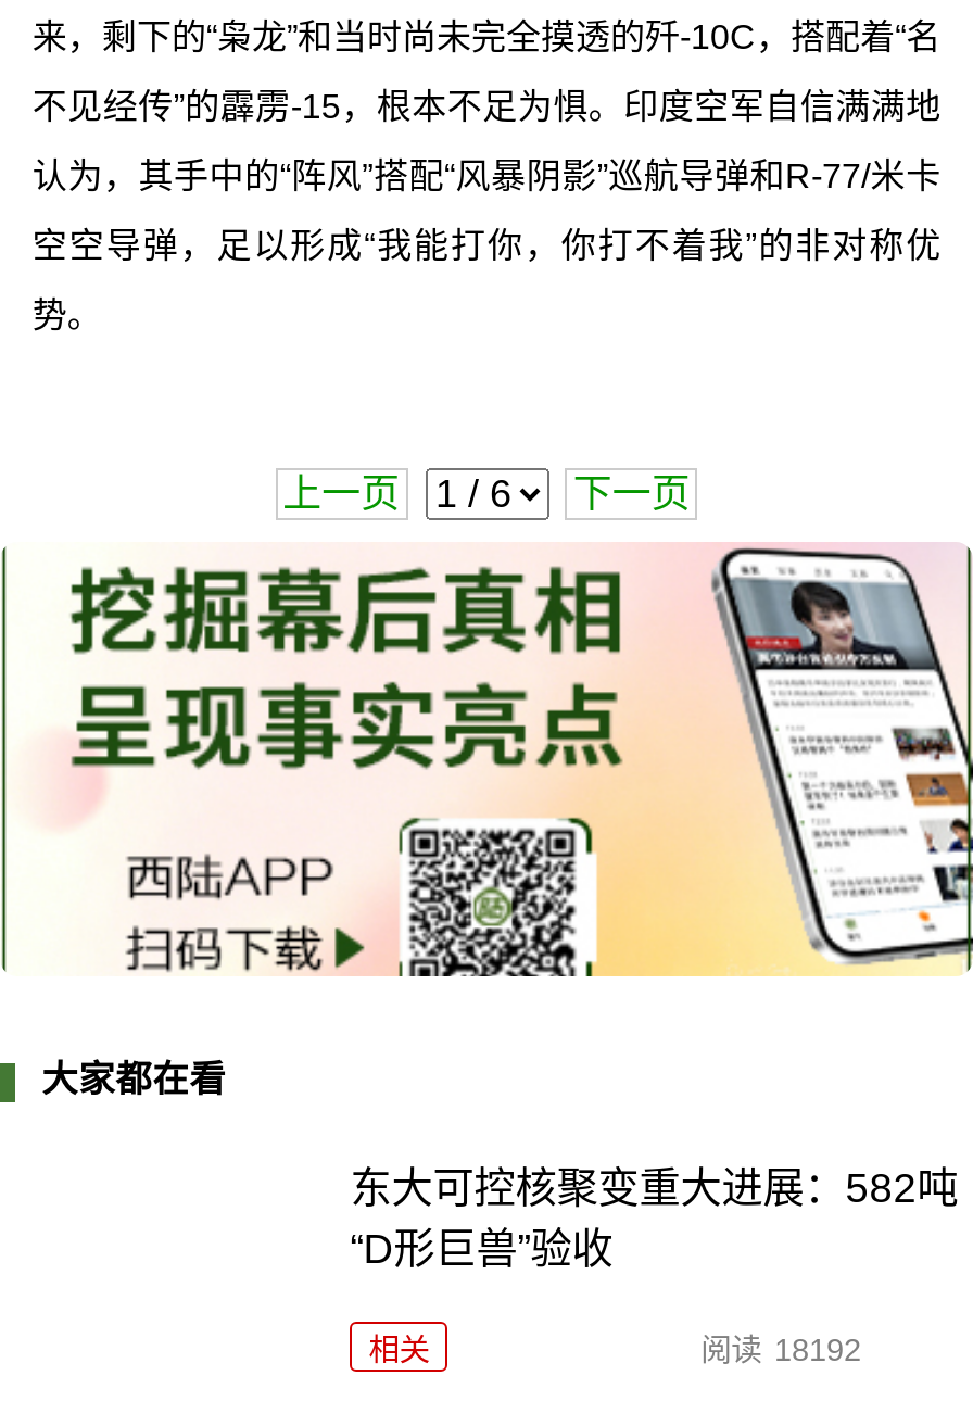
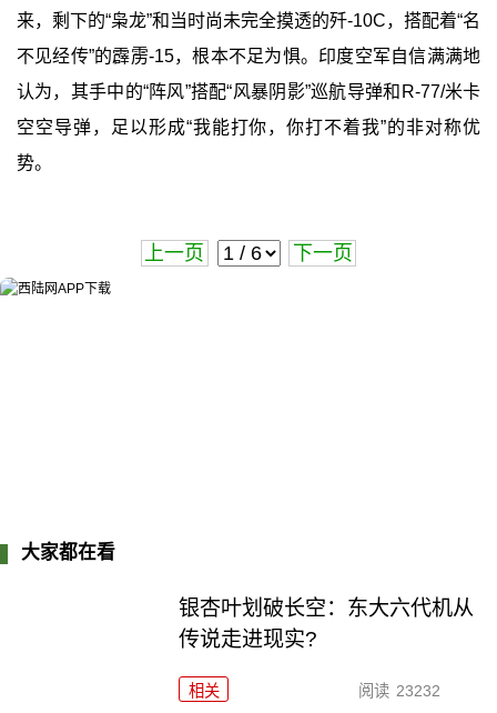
- [image]

- 东大可控核聚变重大进展：582吨
- “D形巨兽”验收
+ 银杏叶划破长空：东大六代机从
+ 传说走进现实?

- 阅读 18192
+ 阅读 23232
